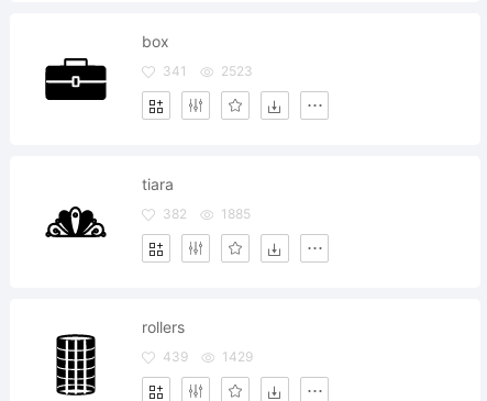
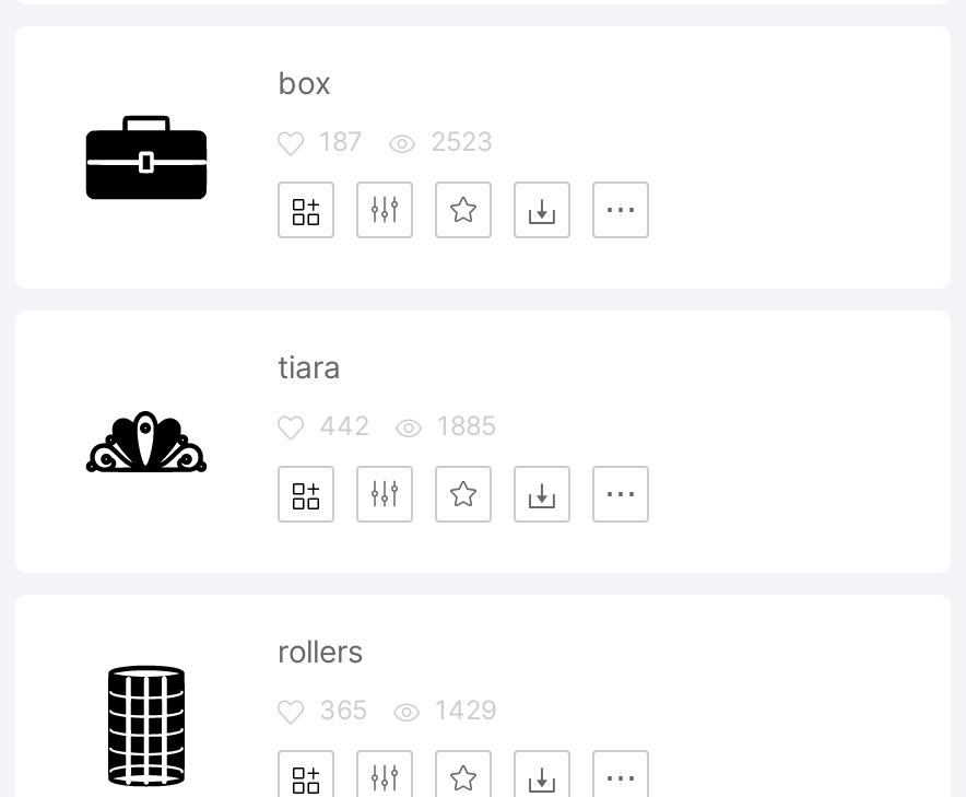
- 341
+ 187

- 382
+ 442

- 439
+ 365
